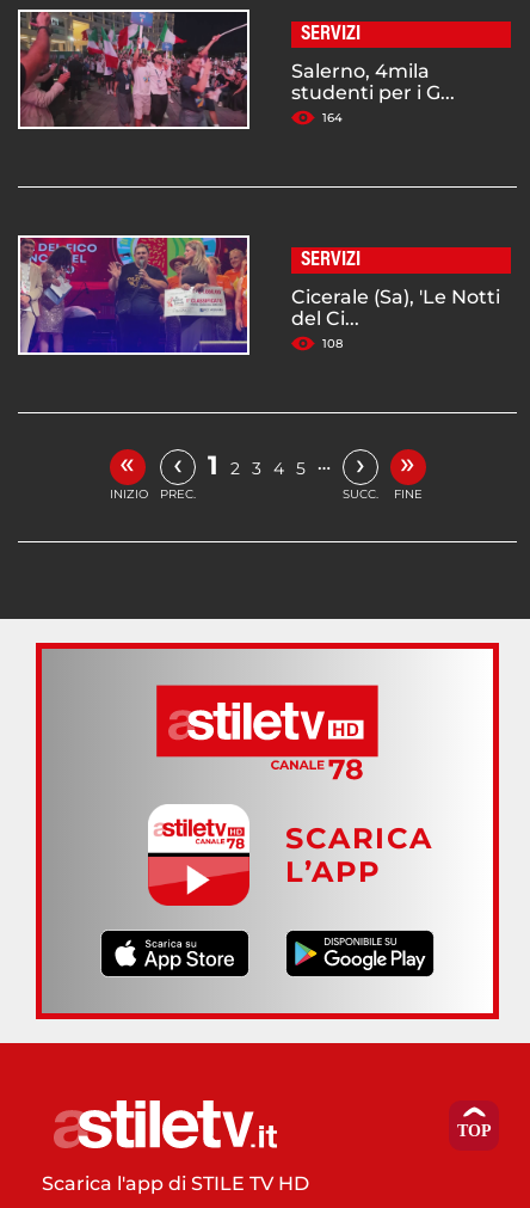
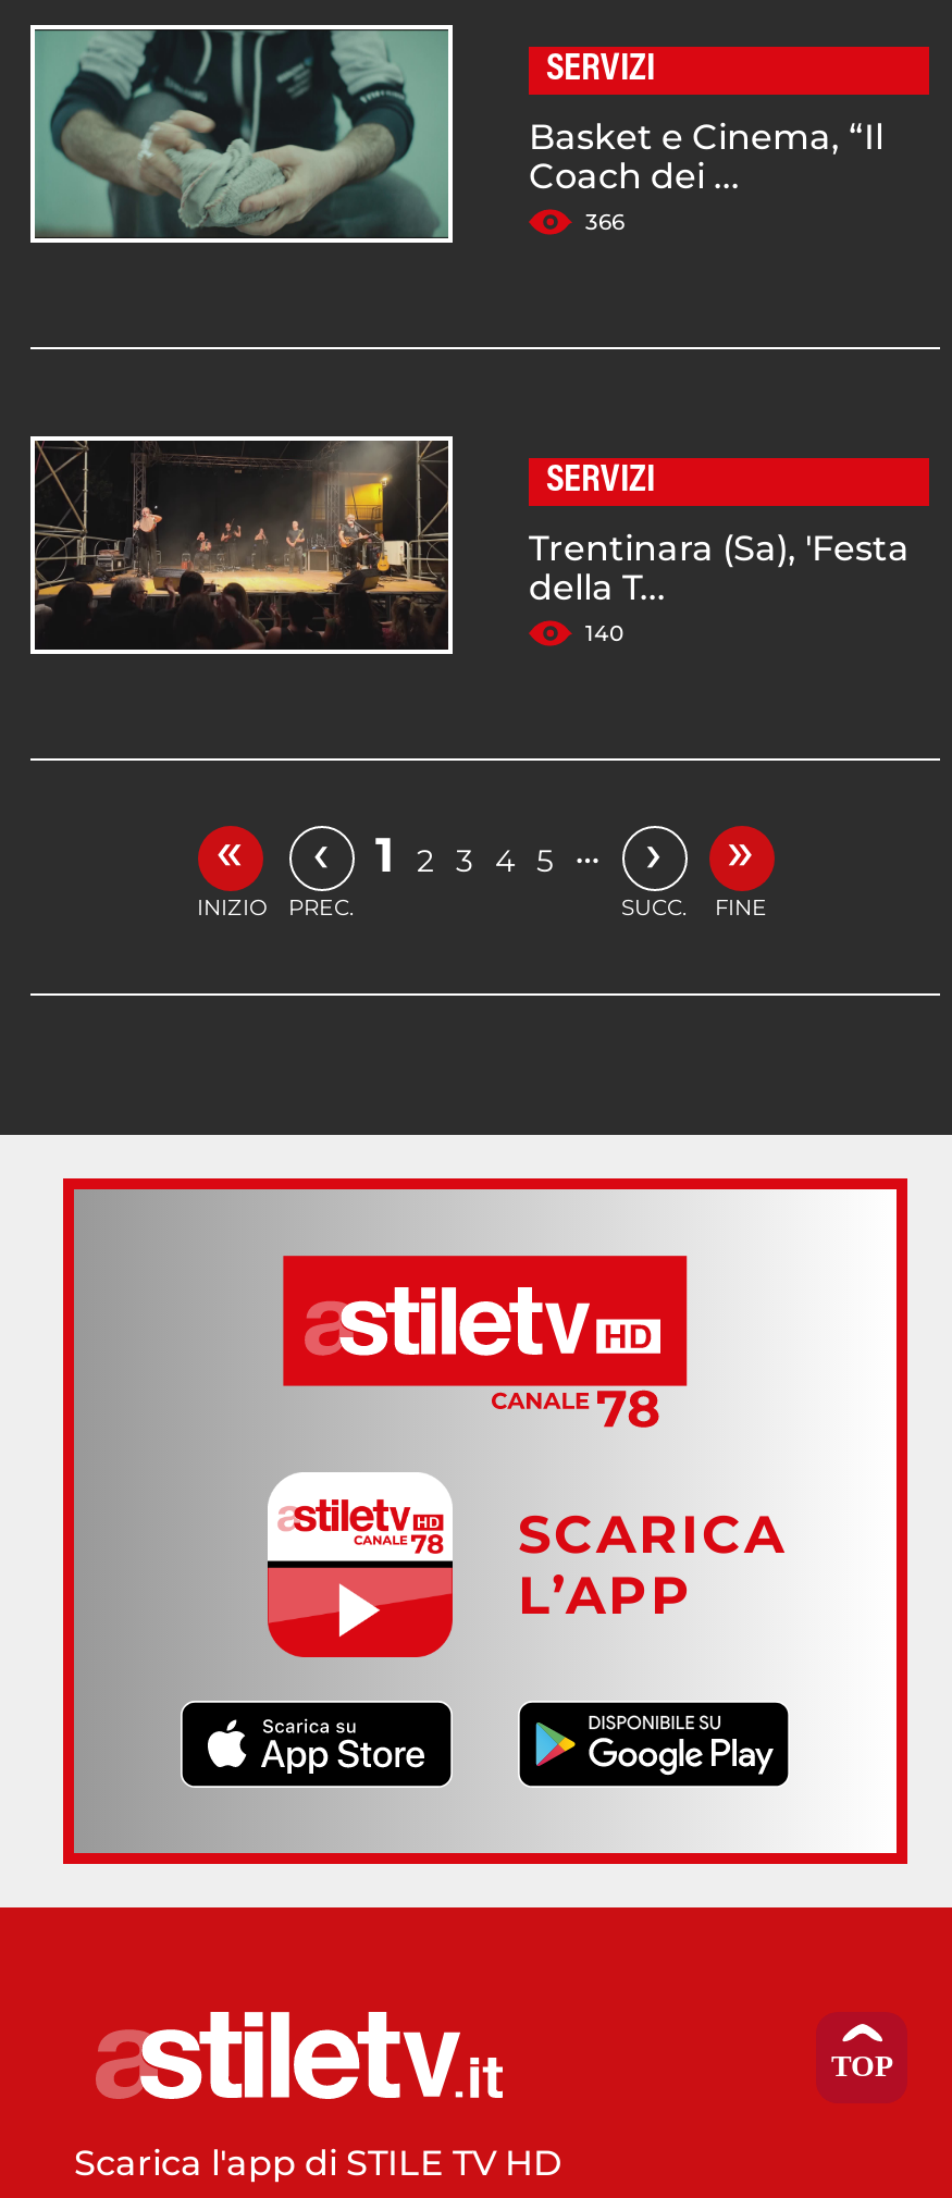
- [image]
- Salerno, 4mila
- studenti per i G...
- 164
+ [image]
+ Basket e Cinema, “Il
+ Coach dei ...
+ 366

- [image]
- Cicerale (Sa), 'Le Notti
- del Ci...
- 108
+ [image]
+ Trentinara (Sa), 'Festa
+ della T...
+ 140
